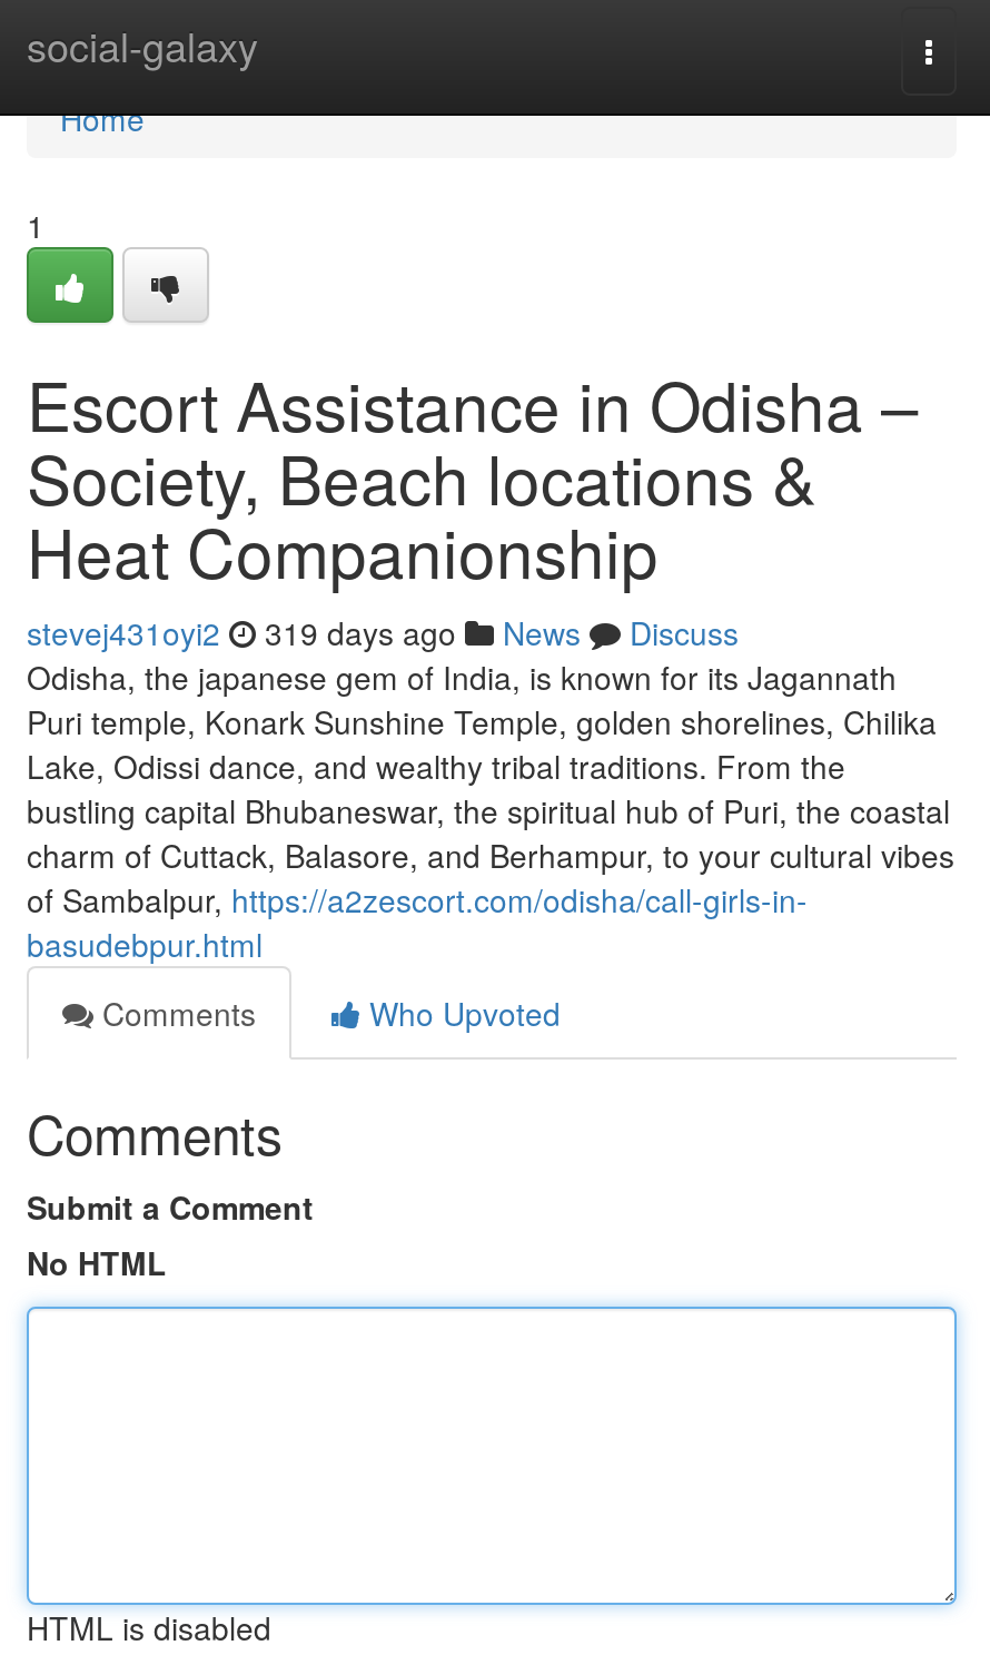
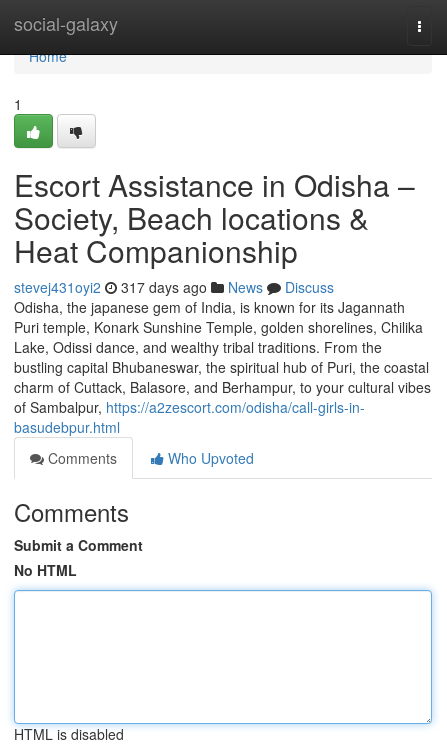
- stevej431oyi2 319 days ago News Discuss
+ stevej431oyi2 317 days ago News Discuss
